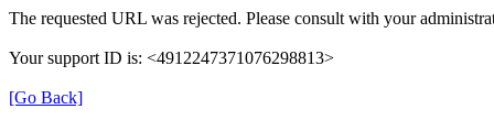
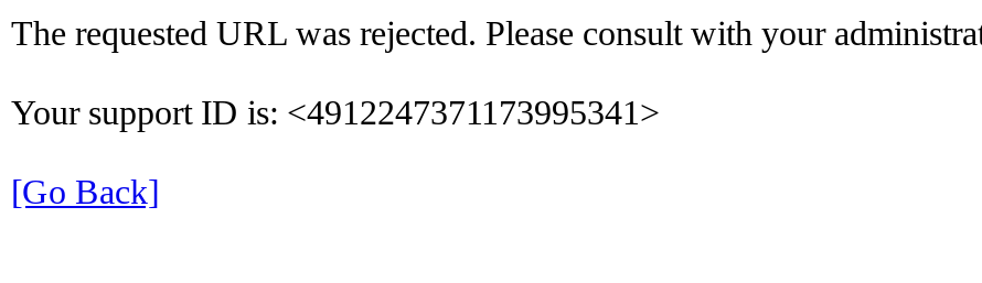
- Your support ID is: <4912247371076298813>
+ Your support ID is: <4912247371173995341>
